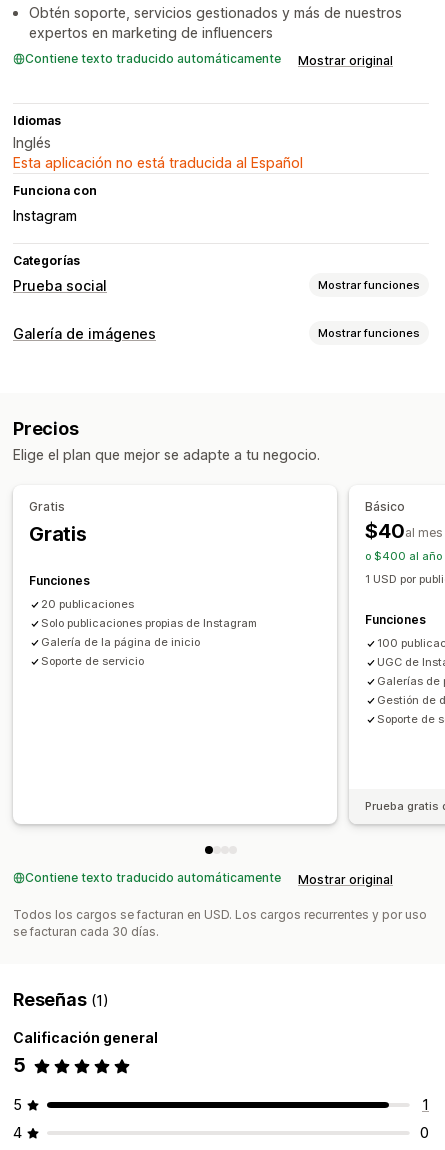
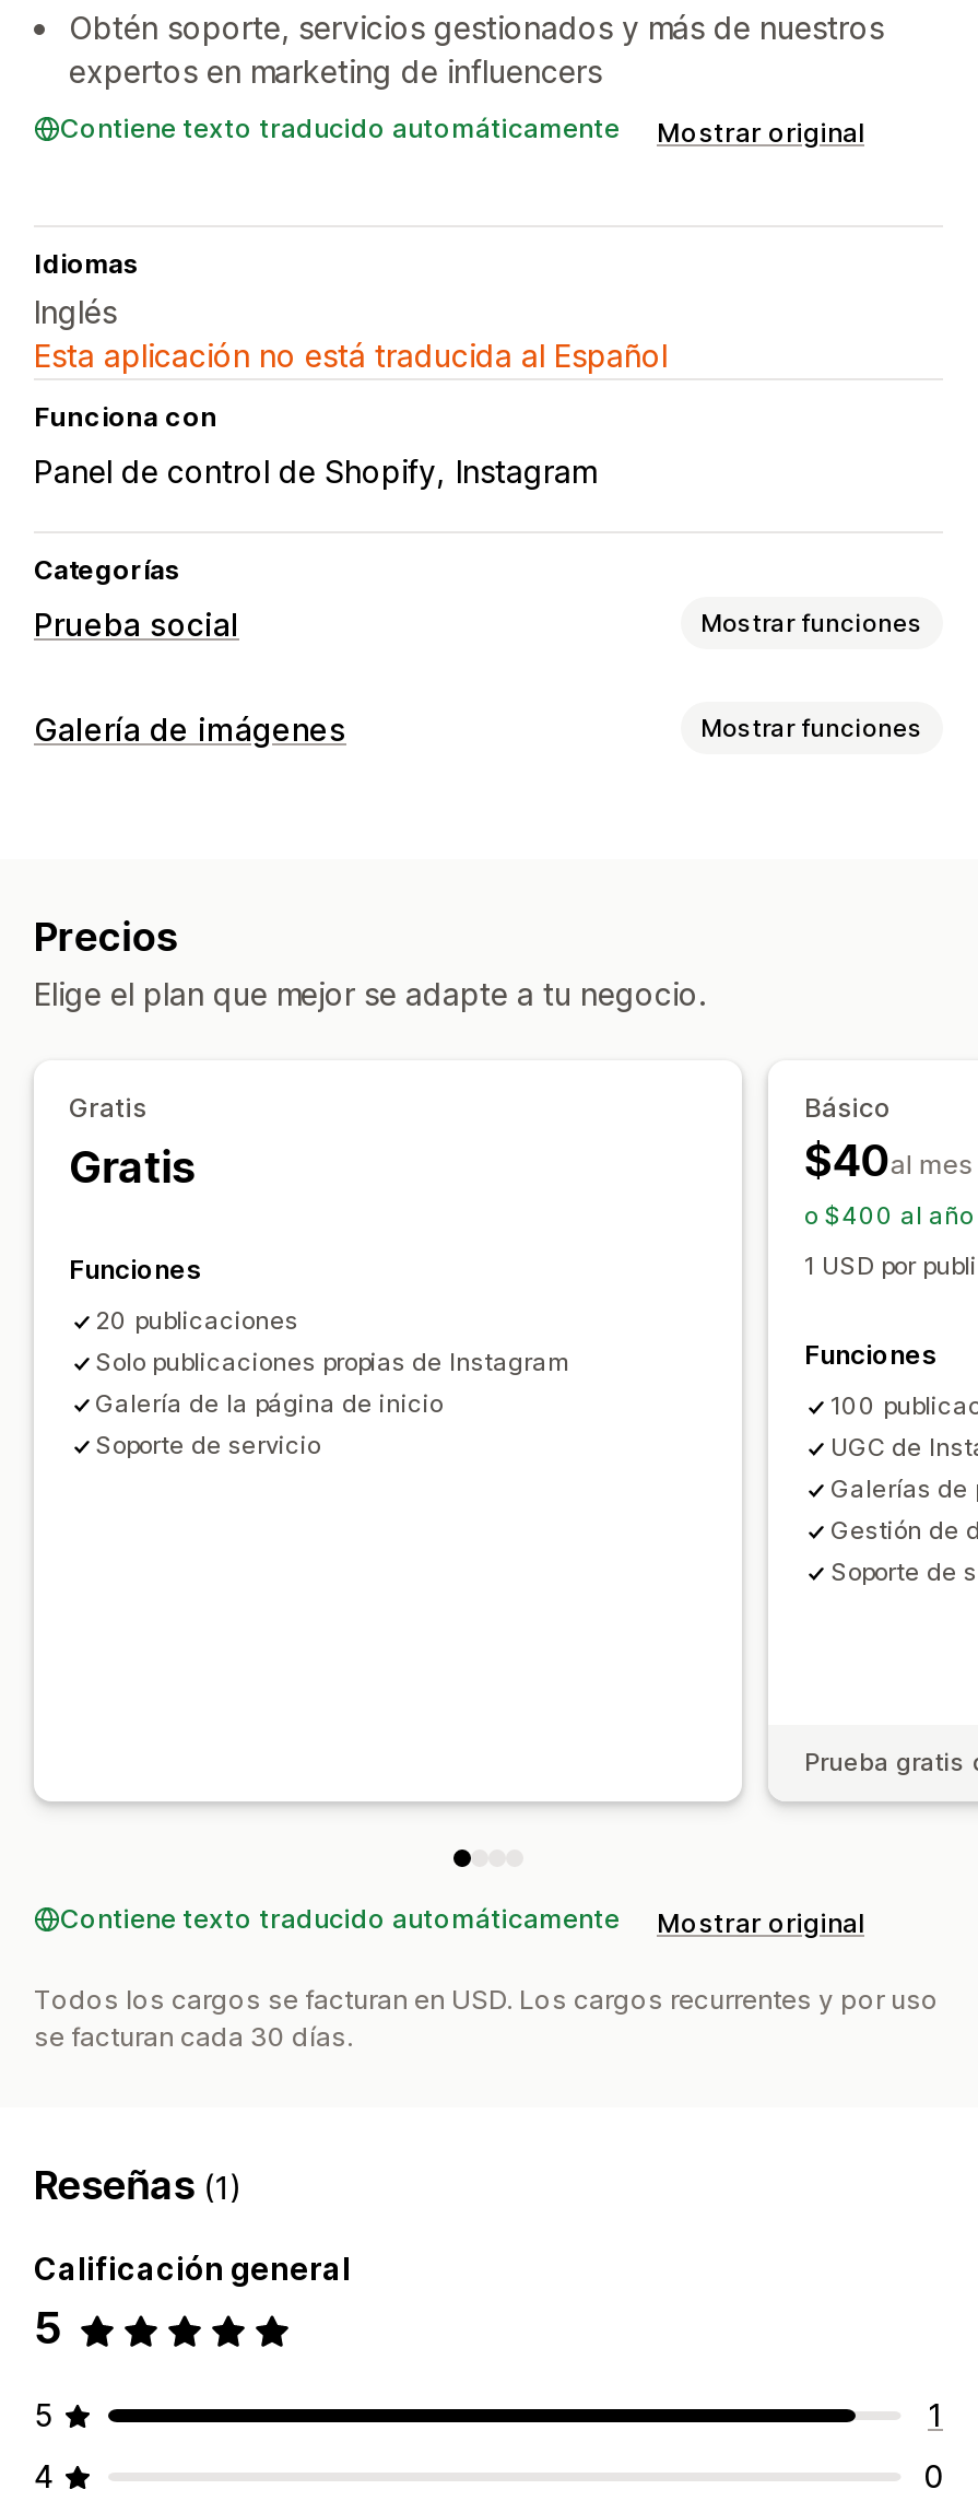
- Instagram
+ Panel de control de Shopify Instagram
